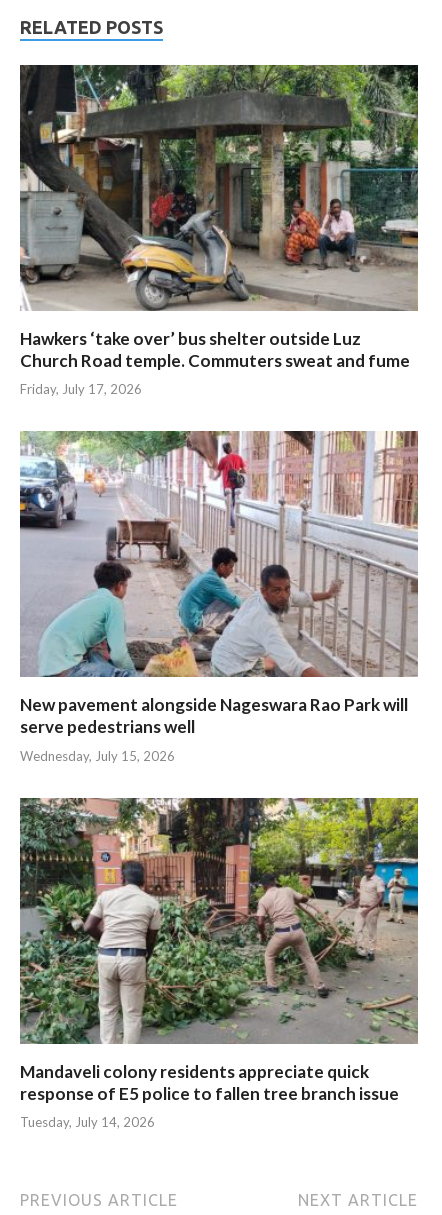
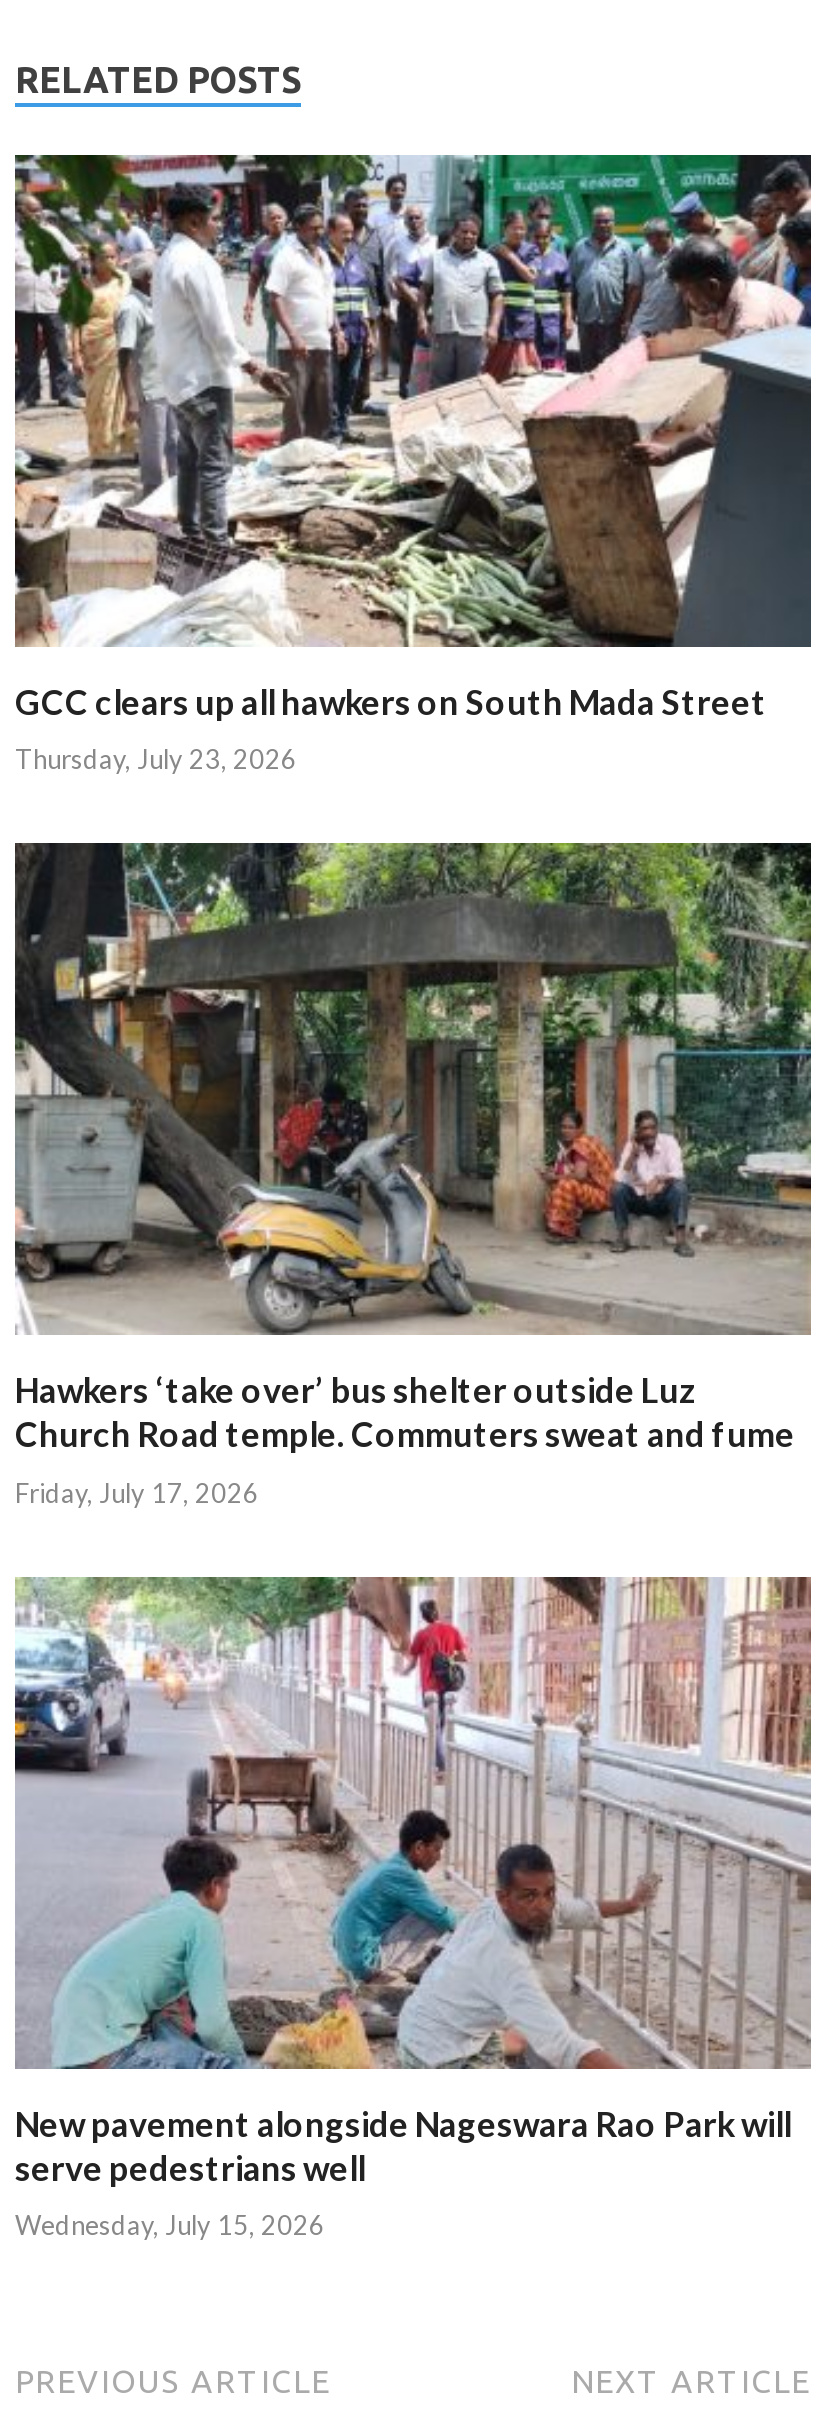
+ [image]
+ GCC clears up all hawkers on South Mada Street
+ Thursday, July 23, 2026

moved down: [image] | Hawkers ‘take over’ bus shelter outside Luz | Church Road temple. Commuters sweat and fume | Friday, July 17, 2026 | New pavement alongside Nageswara Rao Park will | serve pedestrians well | Wednesday, July 15, 2026

- [image]
- Mandaveli colony residents appreciate quick
- response of E5 police to fallen tree branch issue
- Tuesday, July 14, 2026
